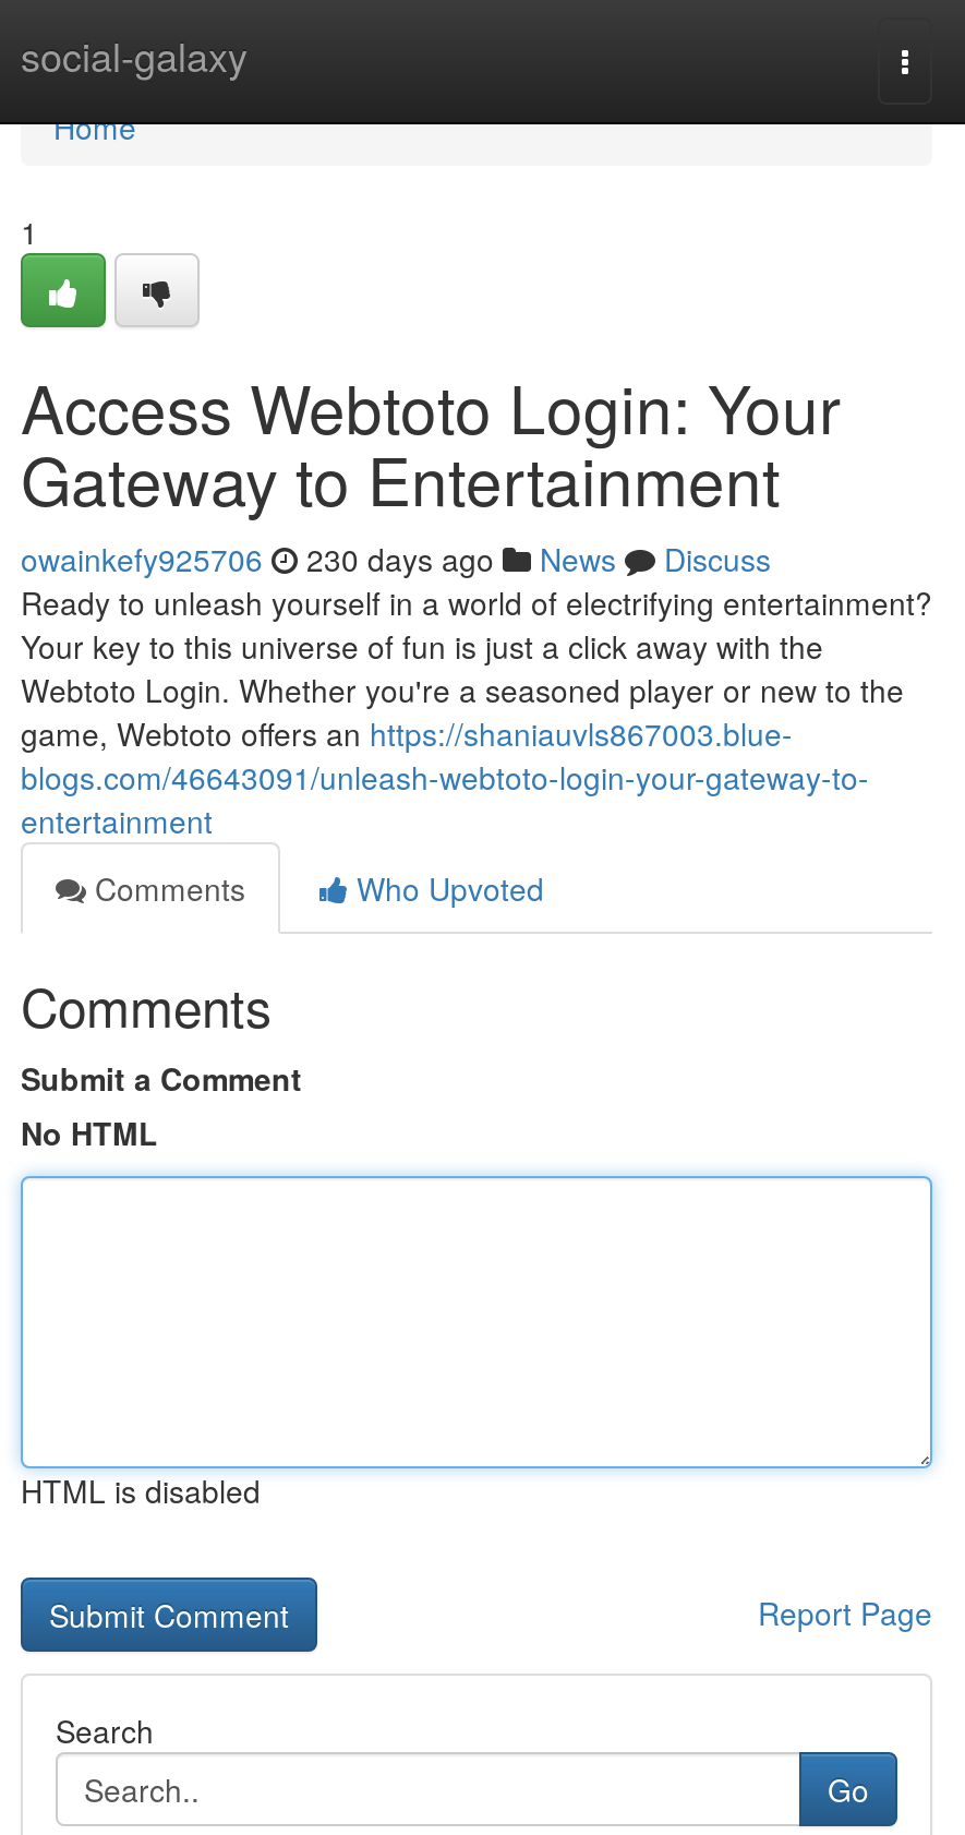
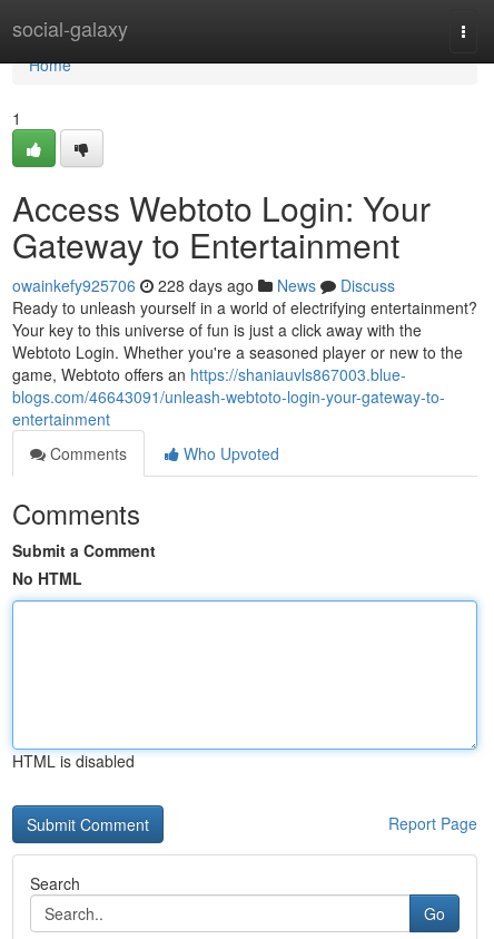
- owainkefy925706 230 days ago News Discuss
+ owainkefy925706 228 days ago News Discuss
